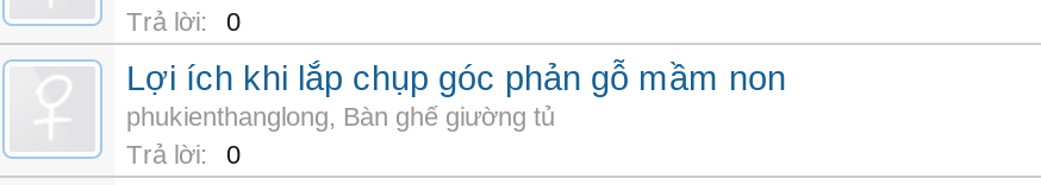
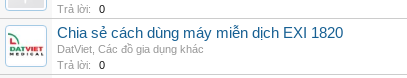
+ [image]

- Lợi ích khi lắp chụp góc phản gỗ mầm non
- phukienthanglong, Bàn ghế giường tủ
+ Chia sẻ cách dùng máy miễn dịch EXI 1820
+ DatViet, Các đồ gia dụng khác
